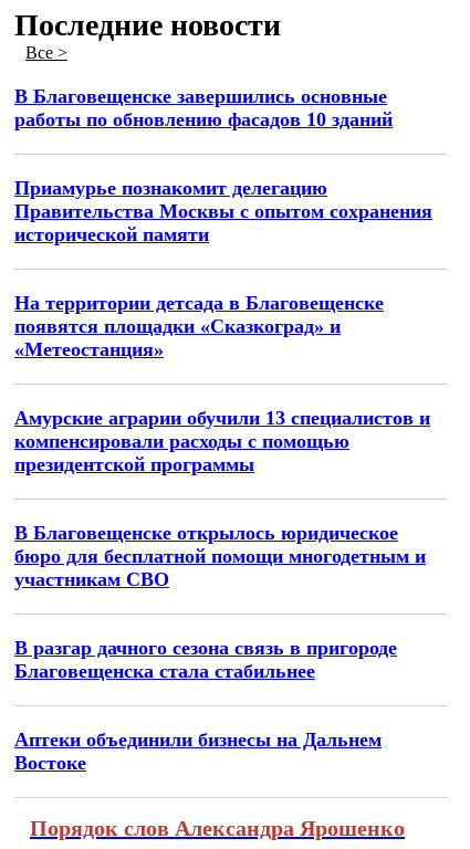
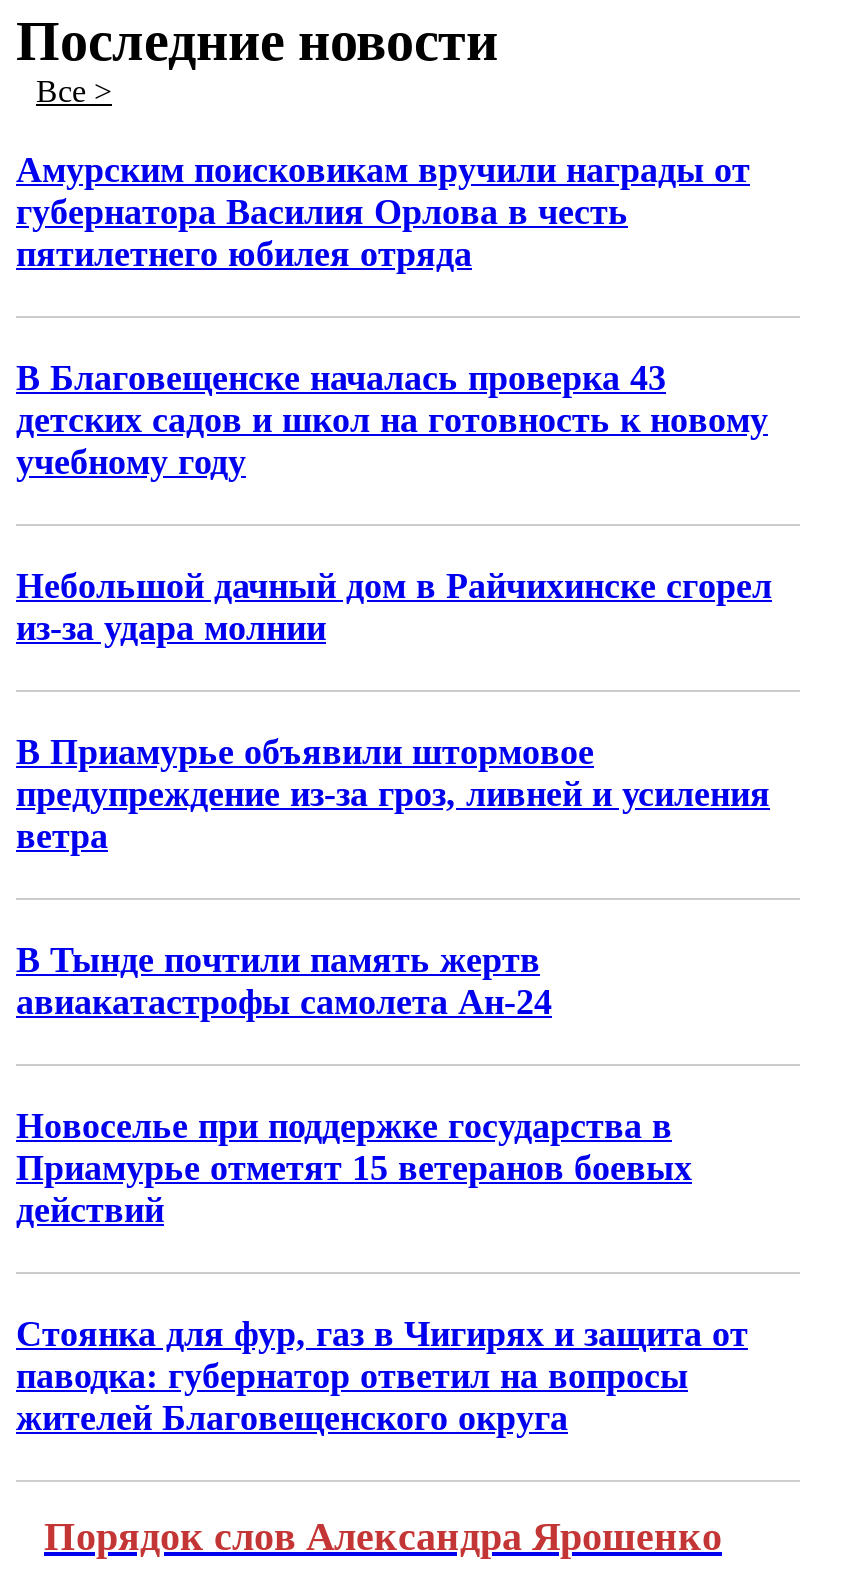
- В Благовещенске завершились основные
- работы по обновлению фасадов 10 зданий
+ Амурским поисковикам вручили награды от
+ губернатора Василия Орлова в честь
+ пятилетнего юбилея отряда

- Приамурье познакомит делегацию
- Правительства Москвы с опытом сохранения
- исторической памяти
+ В Благовещенске началась проверка 43
+ детских садов и школ на готовность к новому
+ учебному году

- На территории детсада в Благовещенске
- появятся площадки «Сказкоград» и
- «Метеостанция»
+ Небольшой дачный дом в Райчихинске сгорел
+ из-за удара молнии

- Амурские аграрии обучили 13 специалистов и
- компенсировали расходы с помощью
- президентской программы
+ В Приамурье объявили штормовое
+ предупреждение из-за гроз, ливней и усиления
+ ветра

- В Благовещенске открылось юридическое
- бюро для бесплатной помощи многодетным и
- участникам СВО
+ В Тынде почтили память жертв
+ авиакатастрофы самолета Ан-24

- В разгар дачного сезона связь в пригороде
- Благовещенска стала стабильнее
+ Новоселье при поддержке государства в
+ Приамурье отметят 15 ветеранов боевых
+ действий

- Аптеки объединили бизнесы на Дальнем
- Востоке
+ Стоянка для фур, газ в Чигирях и защита от
+ паводка: губернатор ответил на вопросы
+ жителей Благовещенского округа
